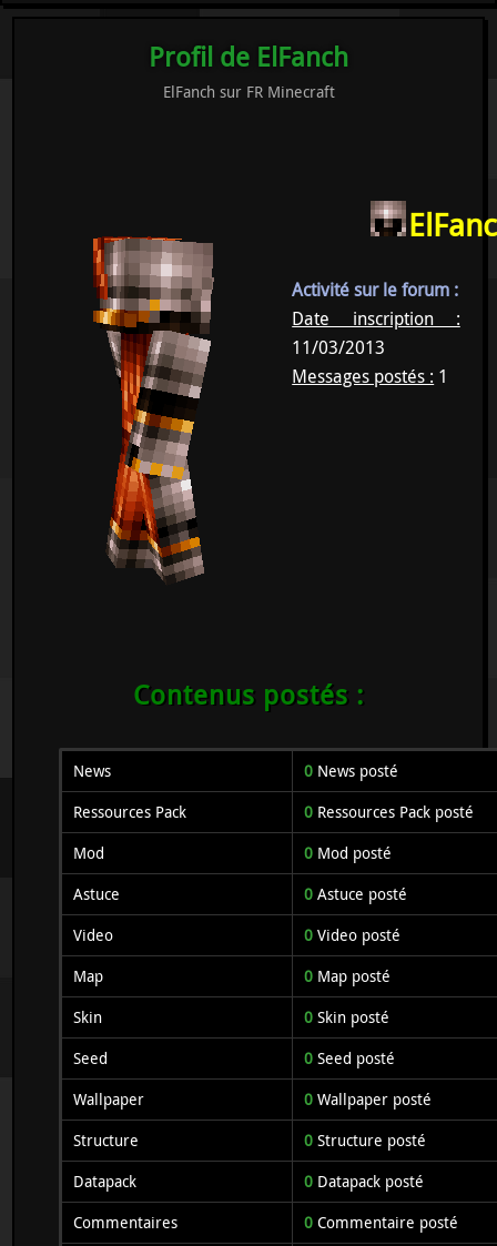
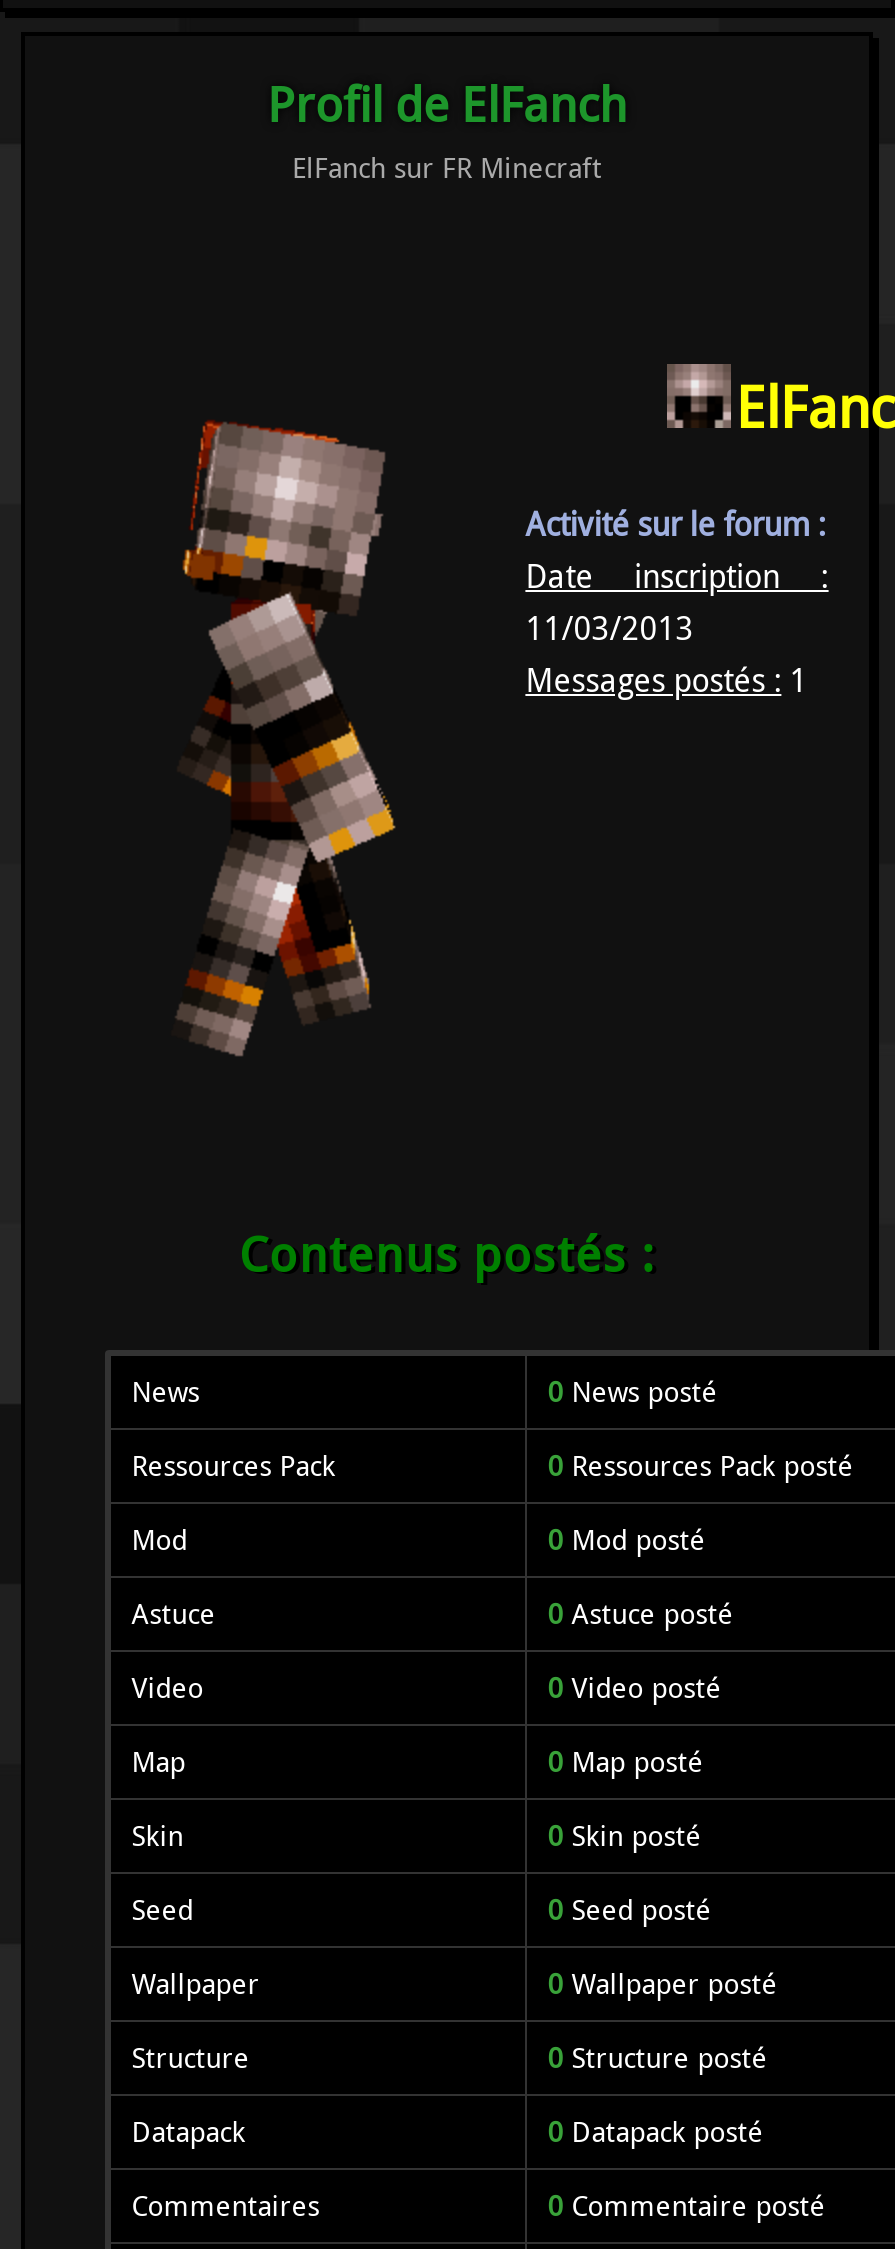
- [image]
+ [image]
